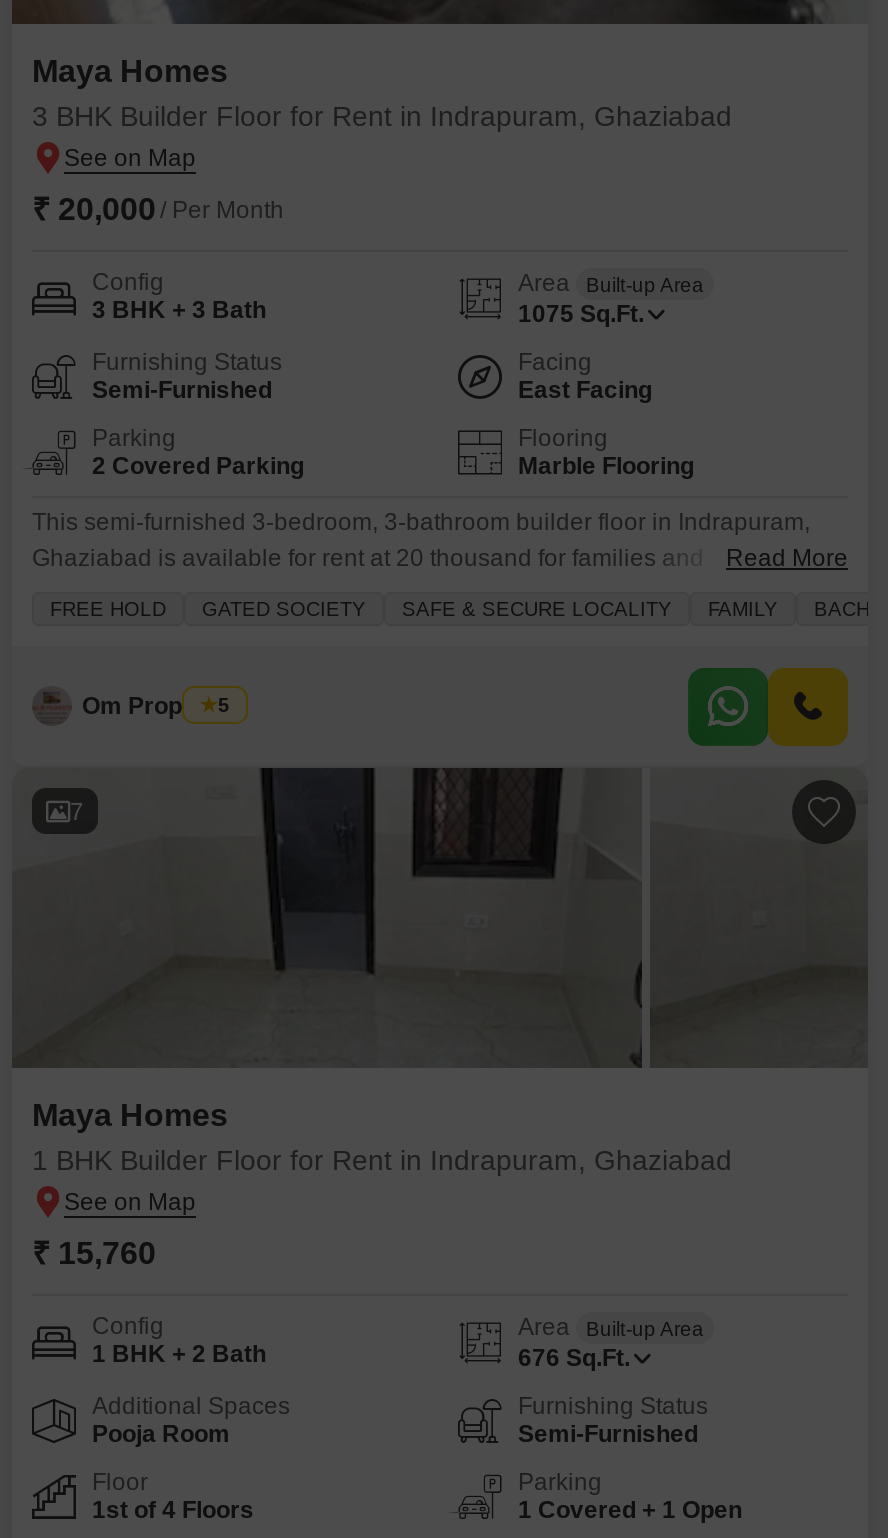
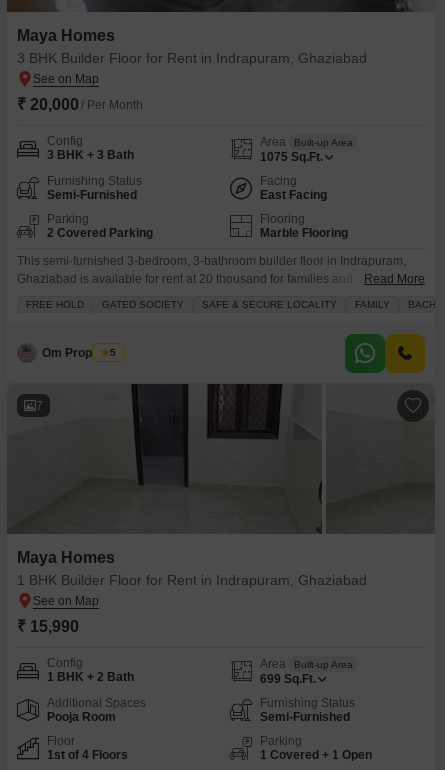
- ₹ 15,760
+ ₹ 15,990

- 676 Sq.Ft.
+ 699 Sq.Ft.
